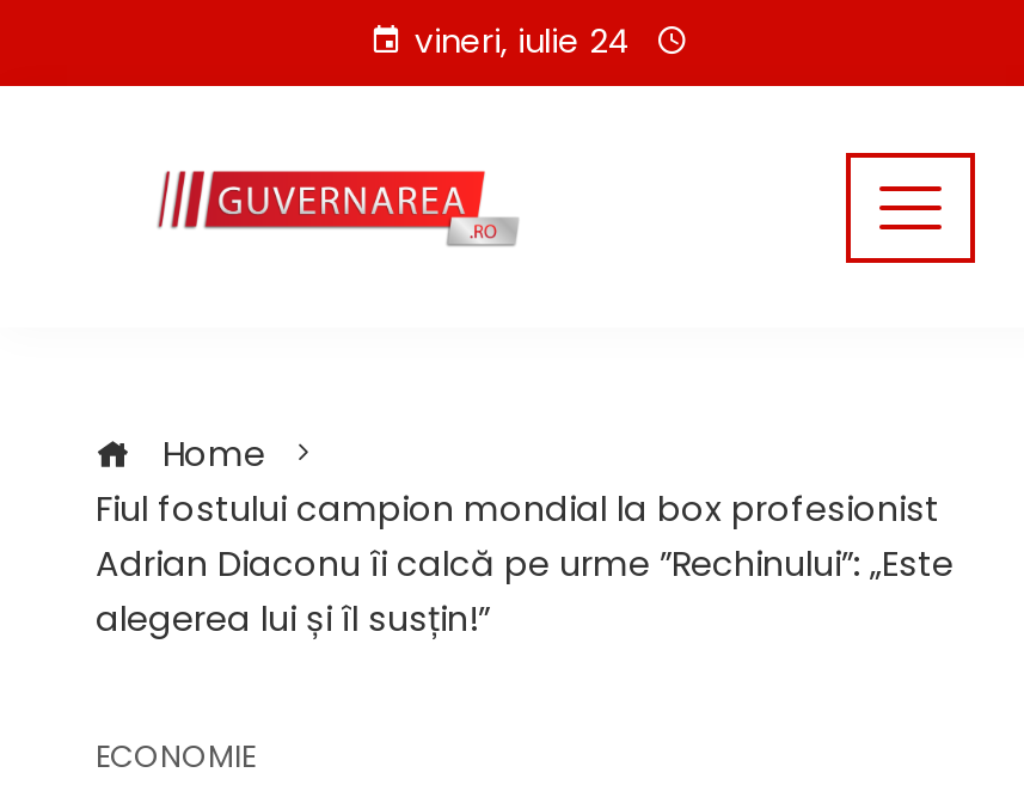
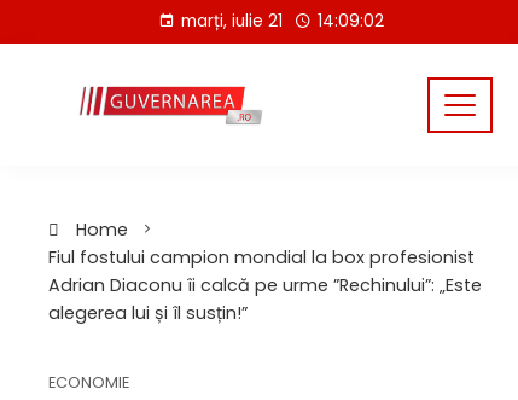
- vineri, iulie 24
+ marți, iulie 21
+ 14:09:02
